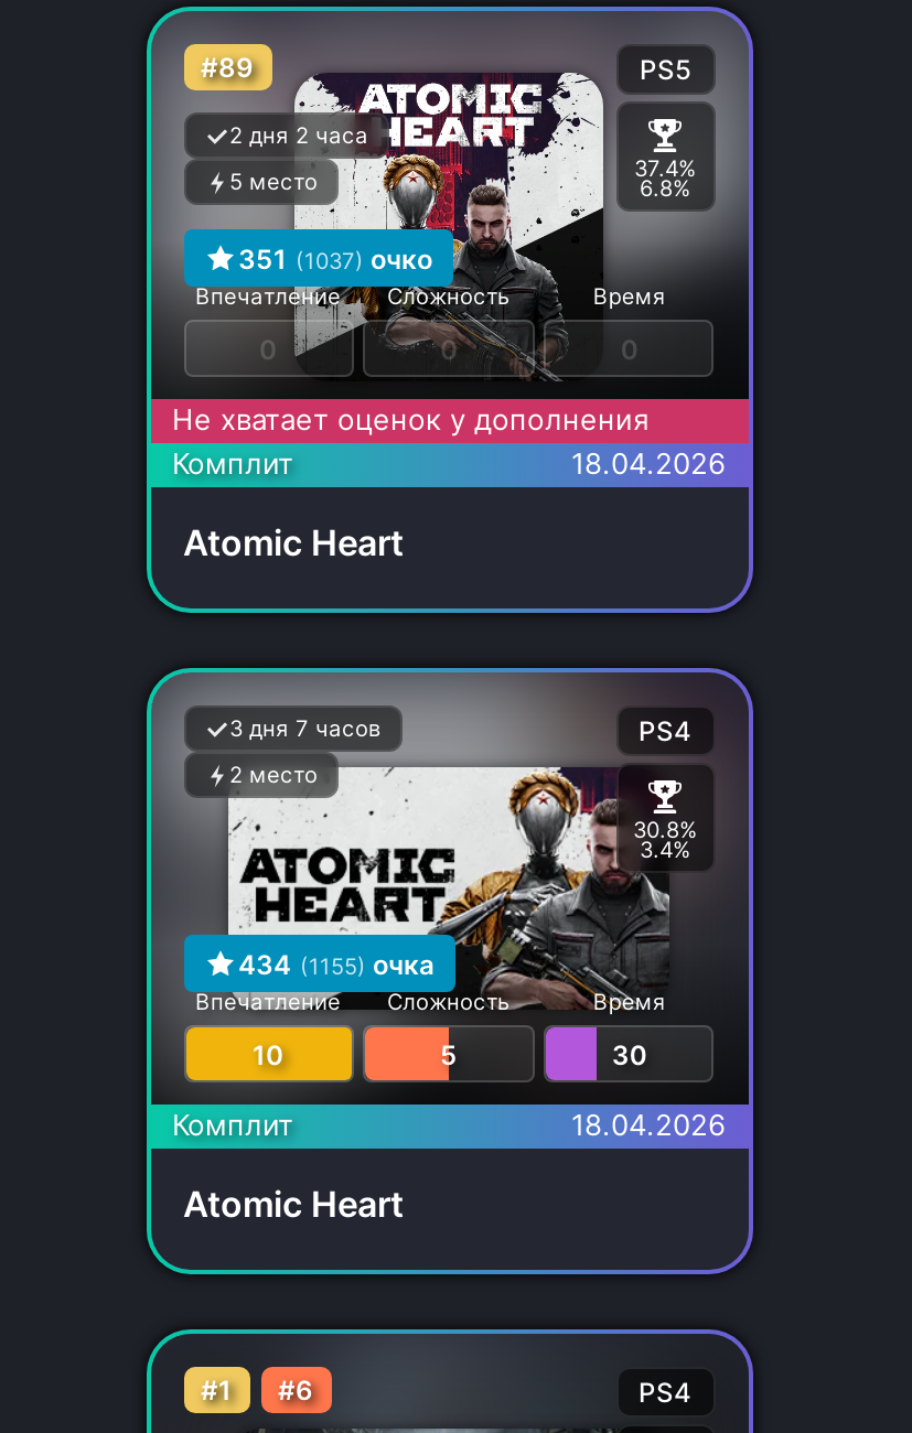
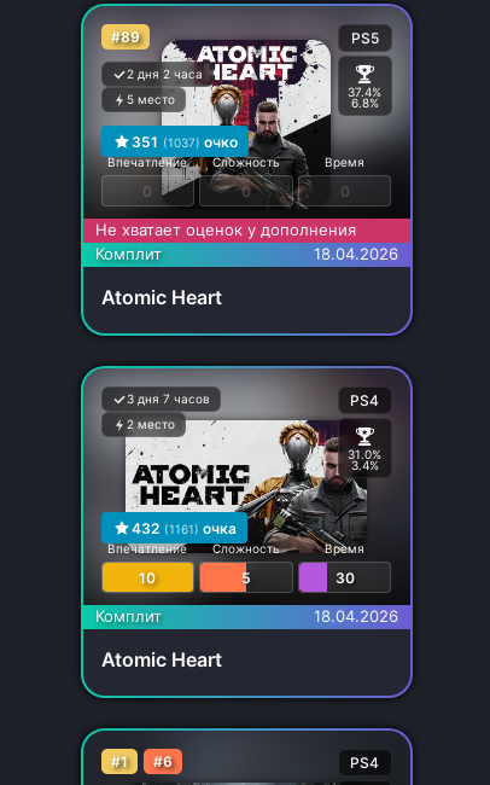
- 30.8%
+ 31.0%

- 434 (1155) очка
+ 432 (1161) очка
